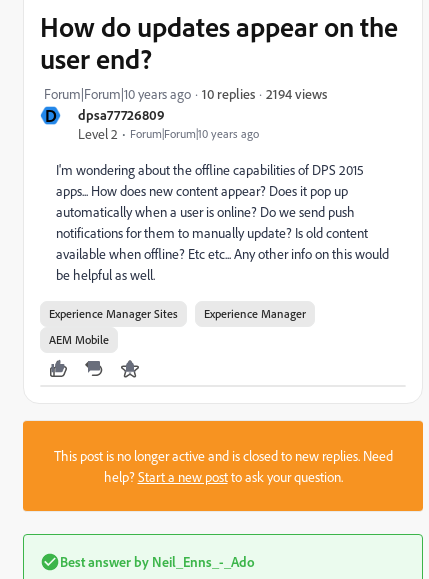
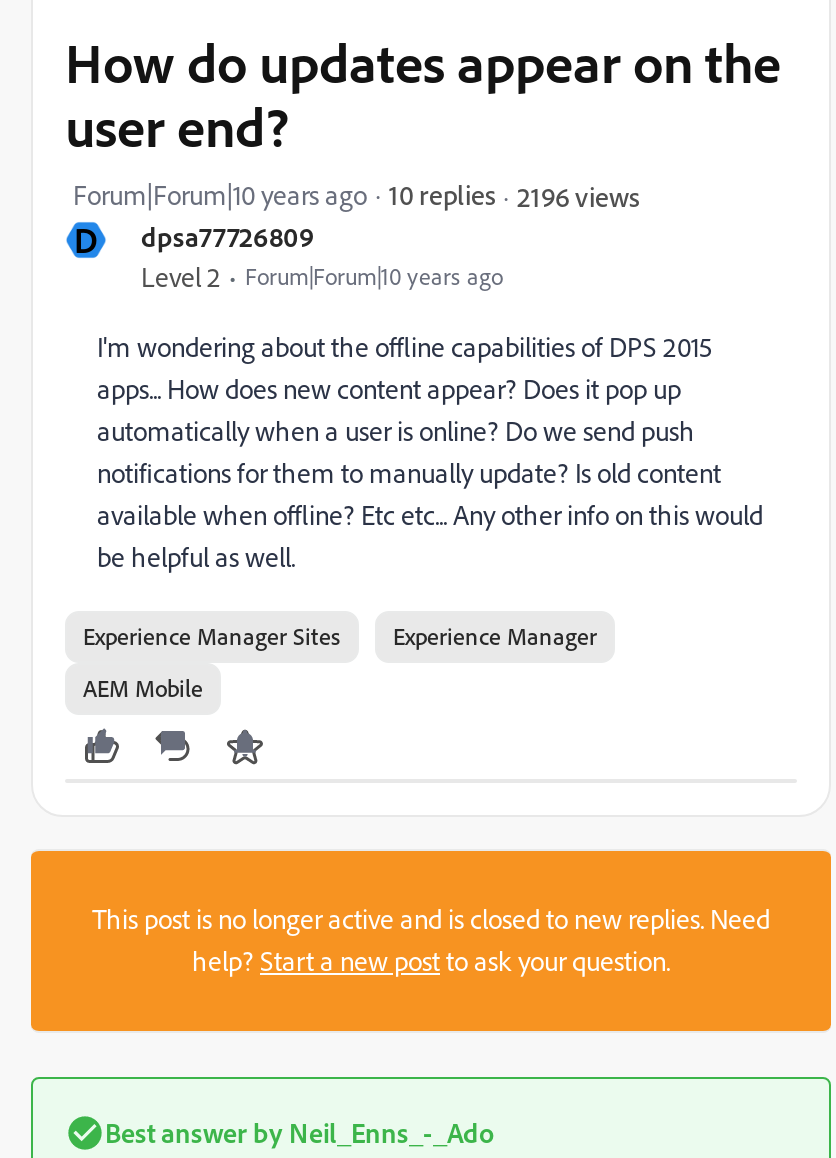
- 2194 views
+ 2196 views
